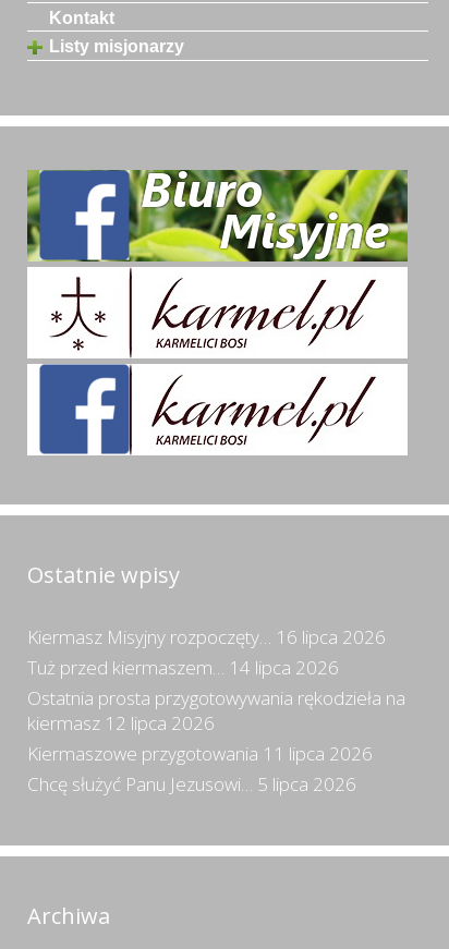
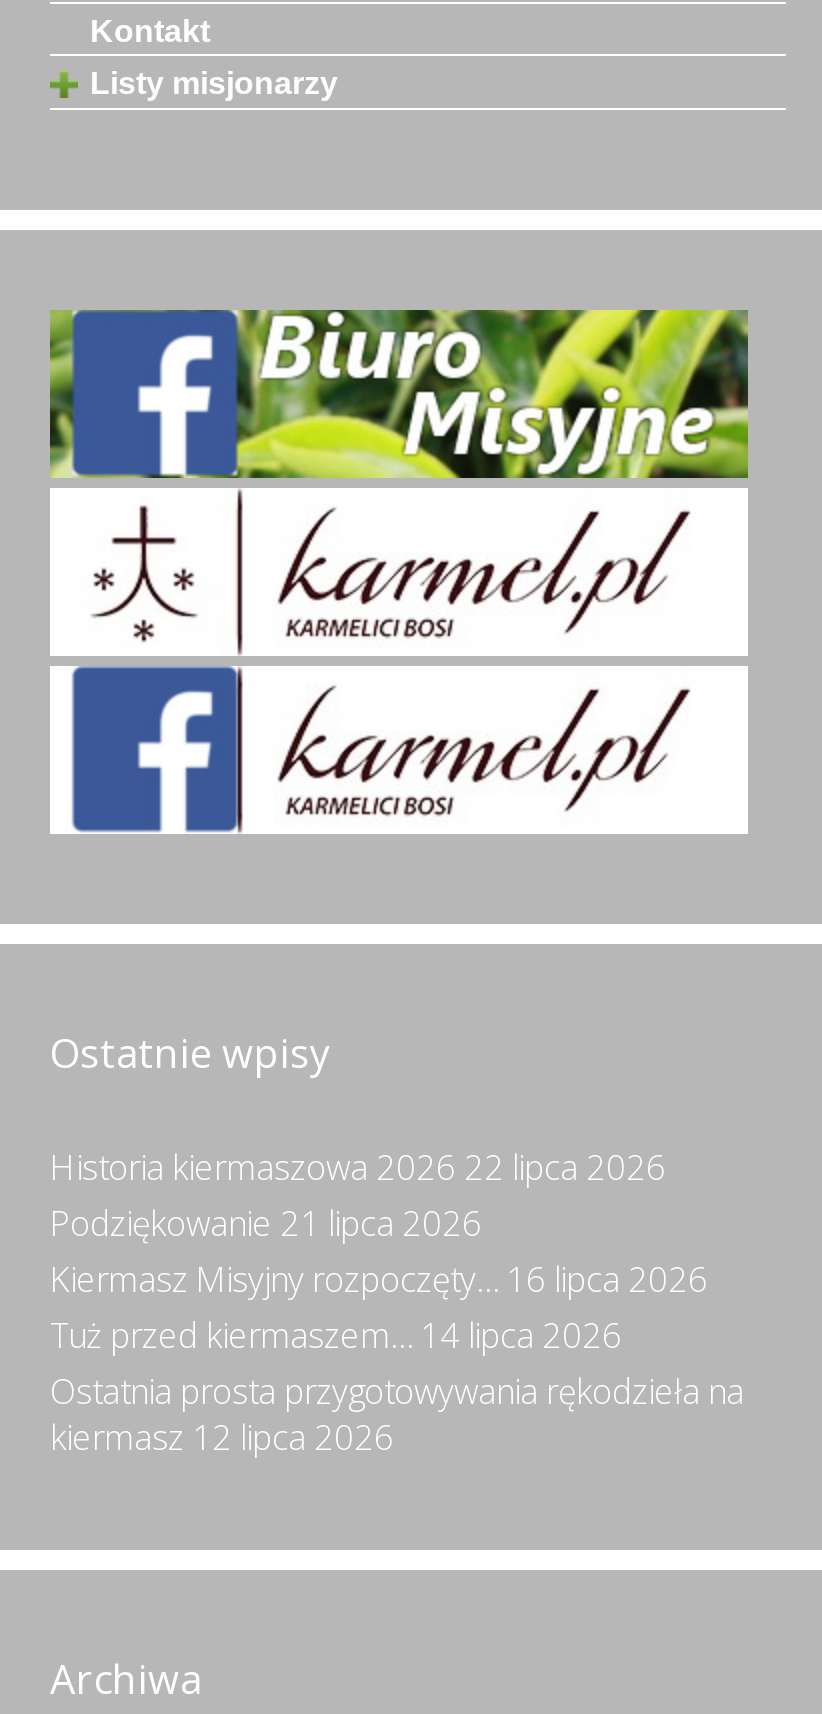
+ Historia kiermaszowa 2026 22 lipca 2026
+ Podziękowanie 21 lipca 2026

moved down: Kiermasz Misyjny rozpoczęty… 16 lipca 2026 | Tuż przed kiermaszem… 14 lipca 2026 | Ostatnia prosta przygotowywania rękodzieła na | kiermasz 12 lipca 2026

- Kiermaszowe przygotowania 11 lipca 2026
- Chcę służyć Panu Jezusowi… 5 lipca 2026
